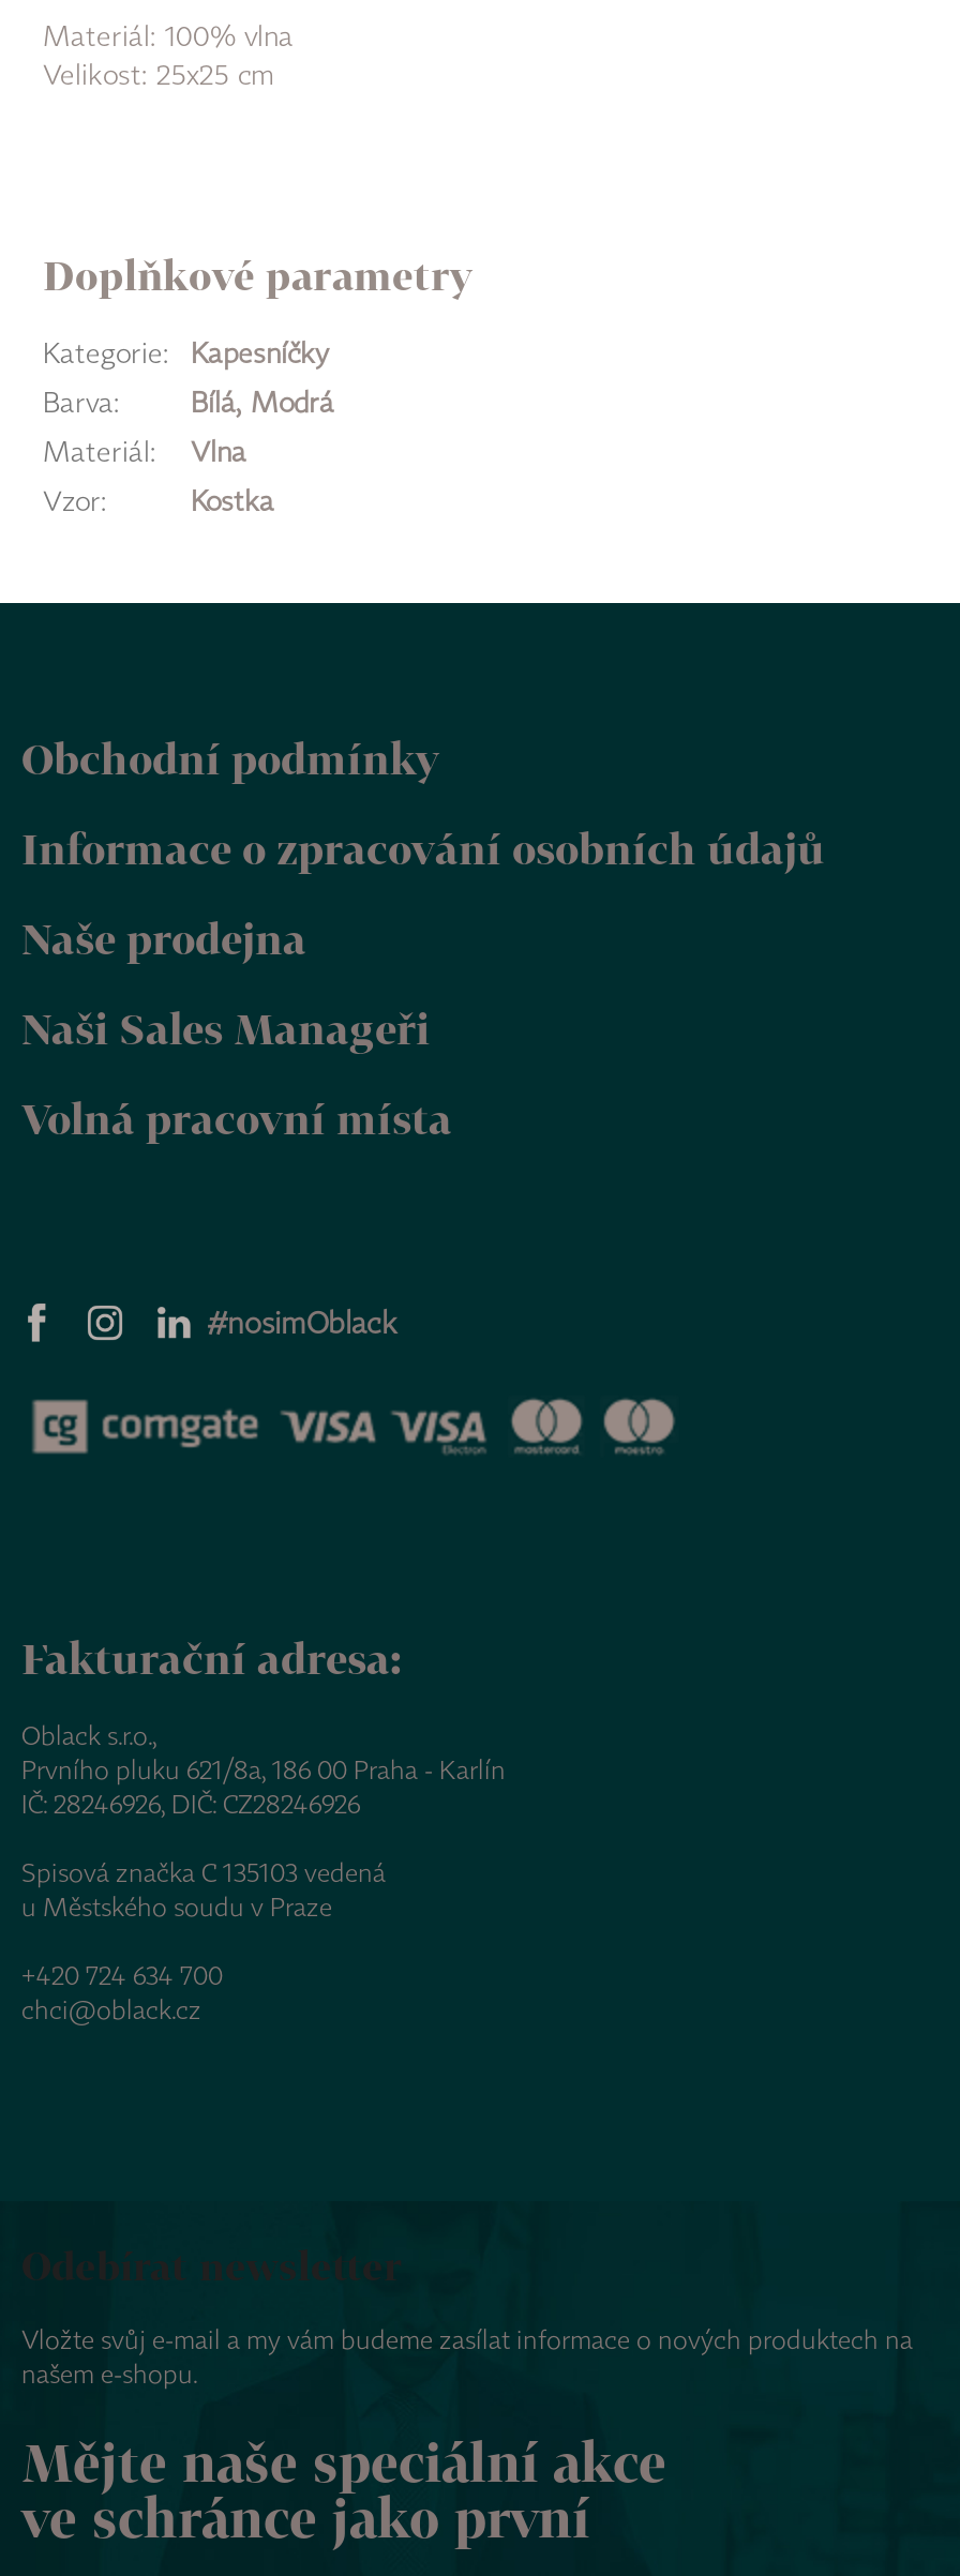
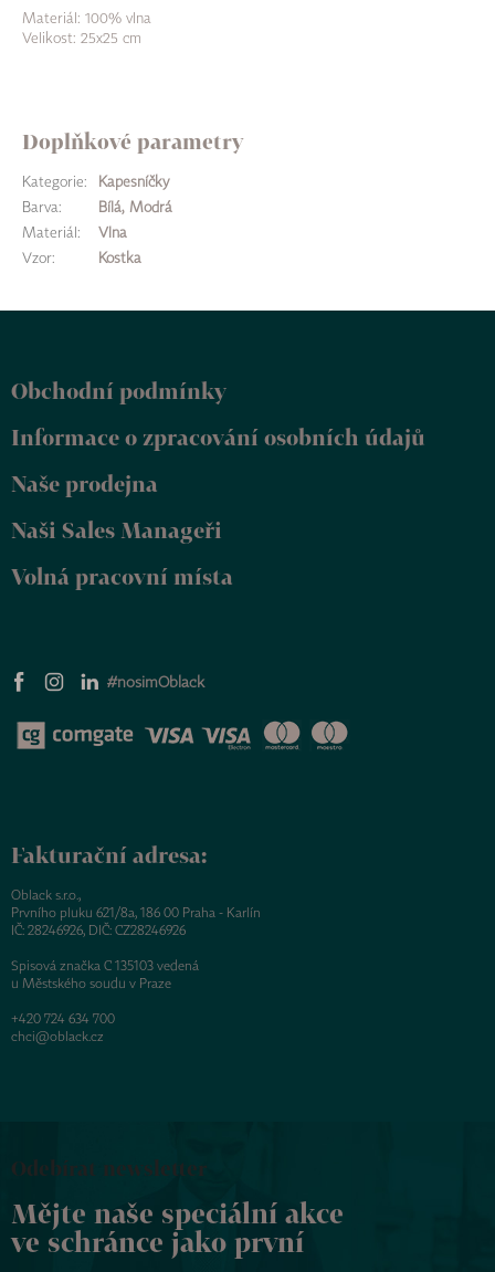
- Vložte svůj e-mail a my vám budeme zasílat informace o nových produktech na
- našem e-shopu.
